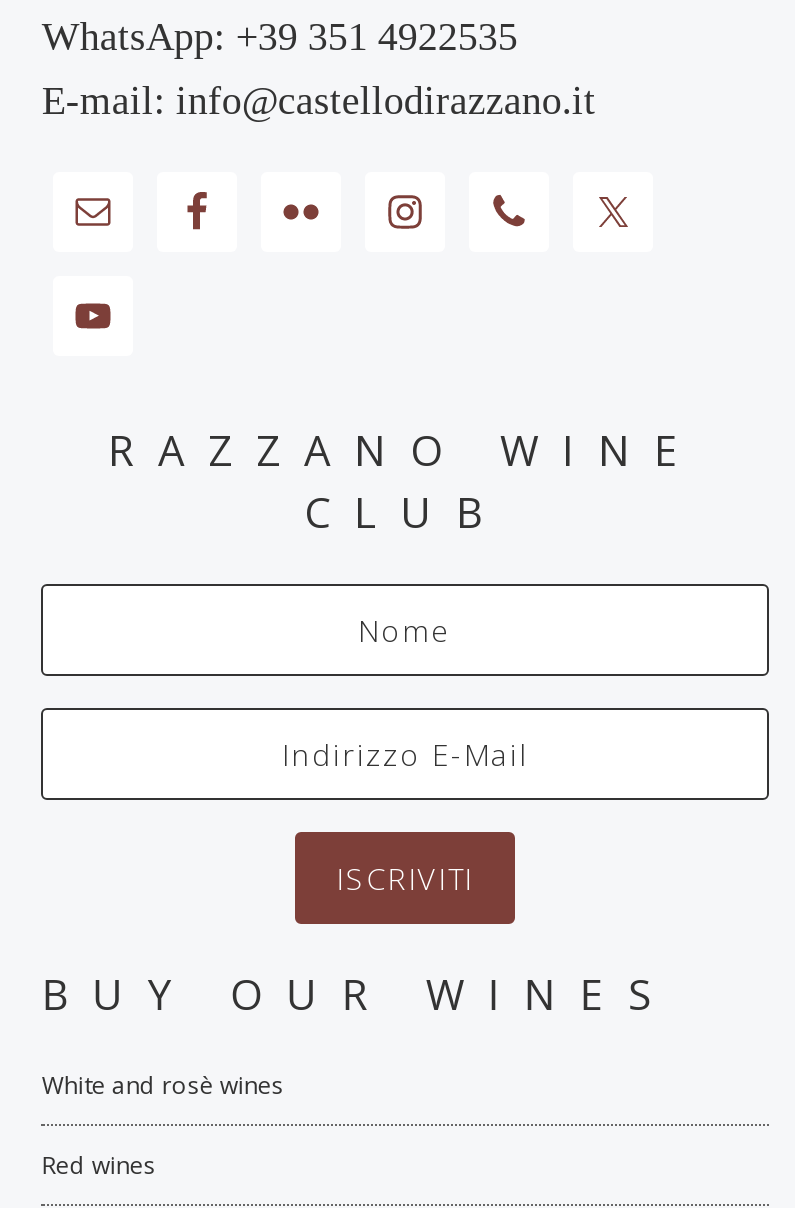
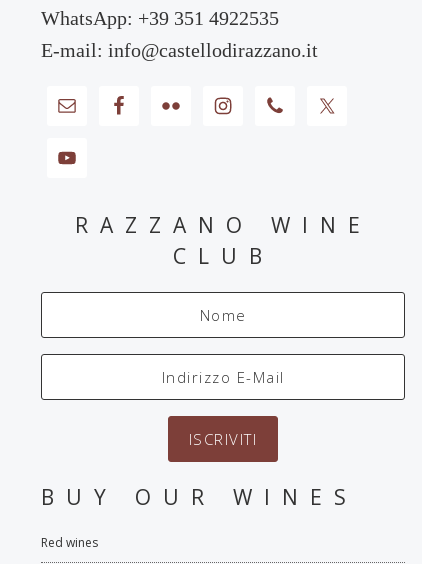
- White and rosè wines
